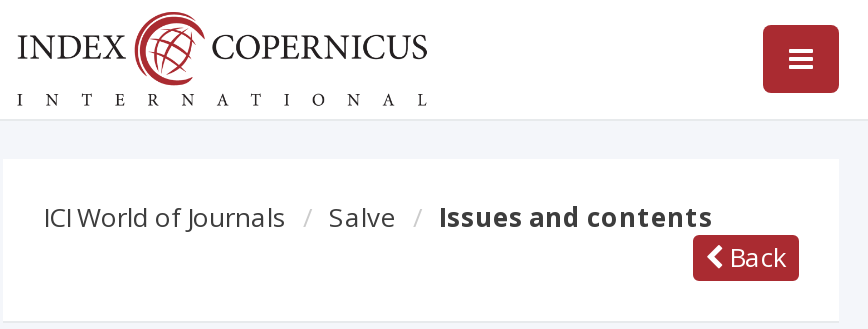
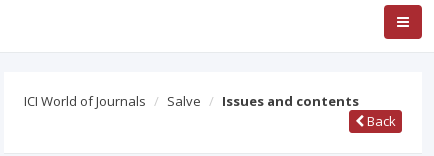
- [image]
